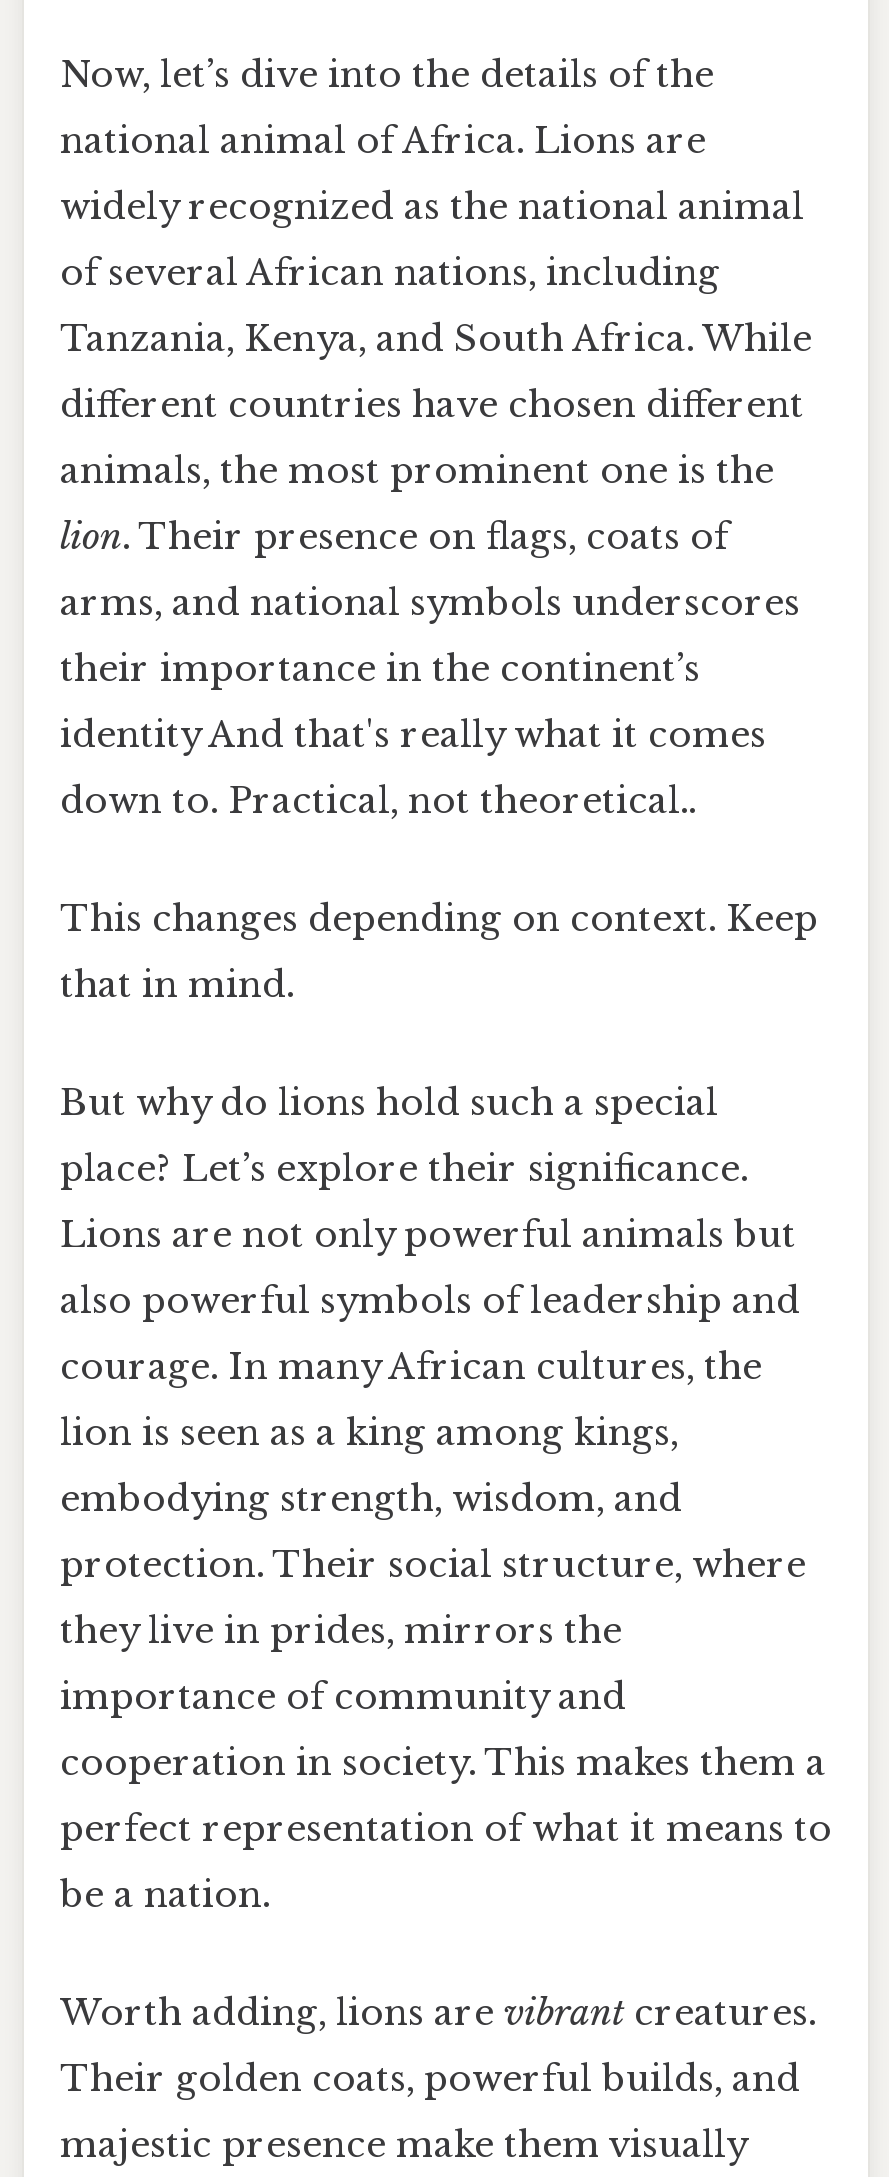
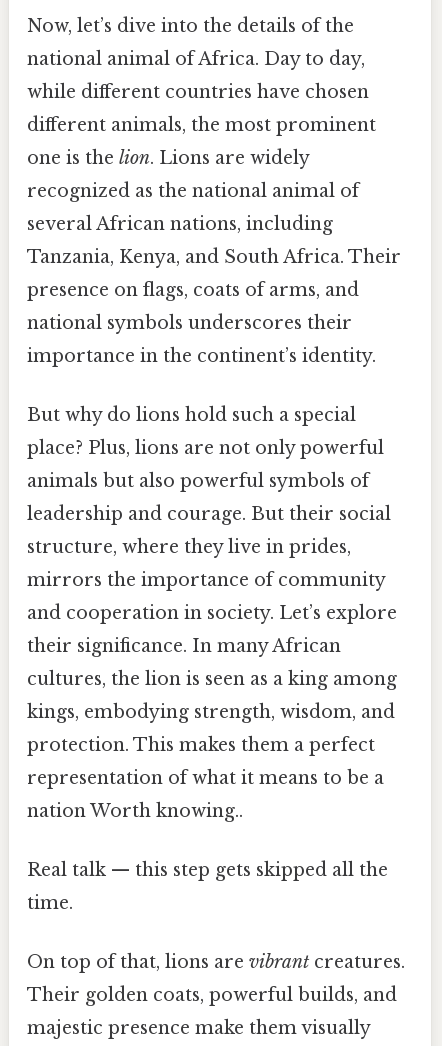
- national animal of Africa. Lions are
- widely recognized as the national animal
- of several African nations, including
- Tanzania, Kenya, and South Africa. While
- different countries have chosen different
- animals, the most prominent one is the
- lion. Their presence on flags, coats of
- arms, and national symbols underscores
- their importance in the continent’s
- identity And that's really what it comes
- down to. Practical, not theoretical..
- This changes depending on context. Keep
- that in mind.
+ national animal of Africa. Day to day,
+ while different countries have chosen
+ different animals, the most prominent
+ one is the lion. Lions are widely
+ recognized as the national animal of
+ several African nations, including
+ Tanzania, Kenya, and South Africa. Their
+ presence on flags, coats of arms, and
+ national symbols underscores their
+ importance in the continent’s identity.

moved up: But why do lions hold such a special

- place? Let’s explore their significance.
- Lions are not only powerful animals but
- also powerful symbols of leadership and
- courage. In many African cultures, the
- lion is seen as a king among kings,
- embodying strength, wisdom, and
- protection. Their social structure, where
- they live in prides, mirrors the
- importance of community and
- cooperation in society. This makes them a
- perfect representation of what it means to
- be a nation.
- Worth adding, lions are vibrant creatures.
+ place? Plus, lions are not only powerful
+ animals but also powerful symbols of
+ leadership and courage. But their social
+ structure, where they live in prides,
+ mirrors the importance of community
+ and cooperation in society. Let’s explore
+ their significance. In many African
+ cultures, the lion is seen as a king among
+ kings, embodying strength, wisdom, and
+ protection. This makes them a perfect
+ representation of what it means to be a
+ nation Worth knowing..
+ Real talk — this step gets skipped all the
+ time.
+ On top of that, lions are vibrant creatures.
